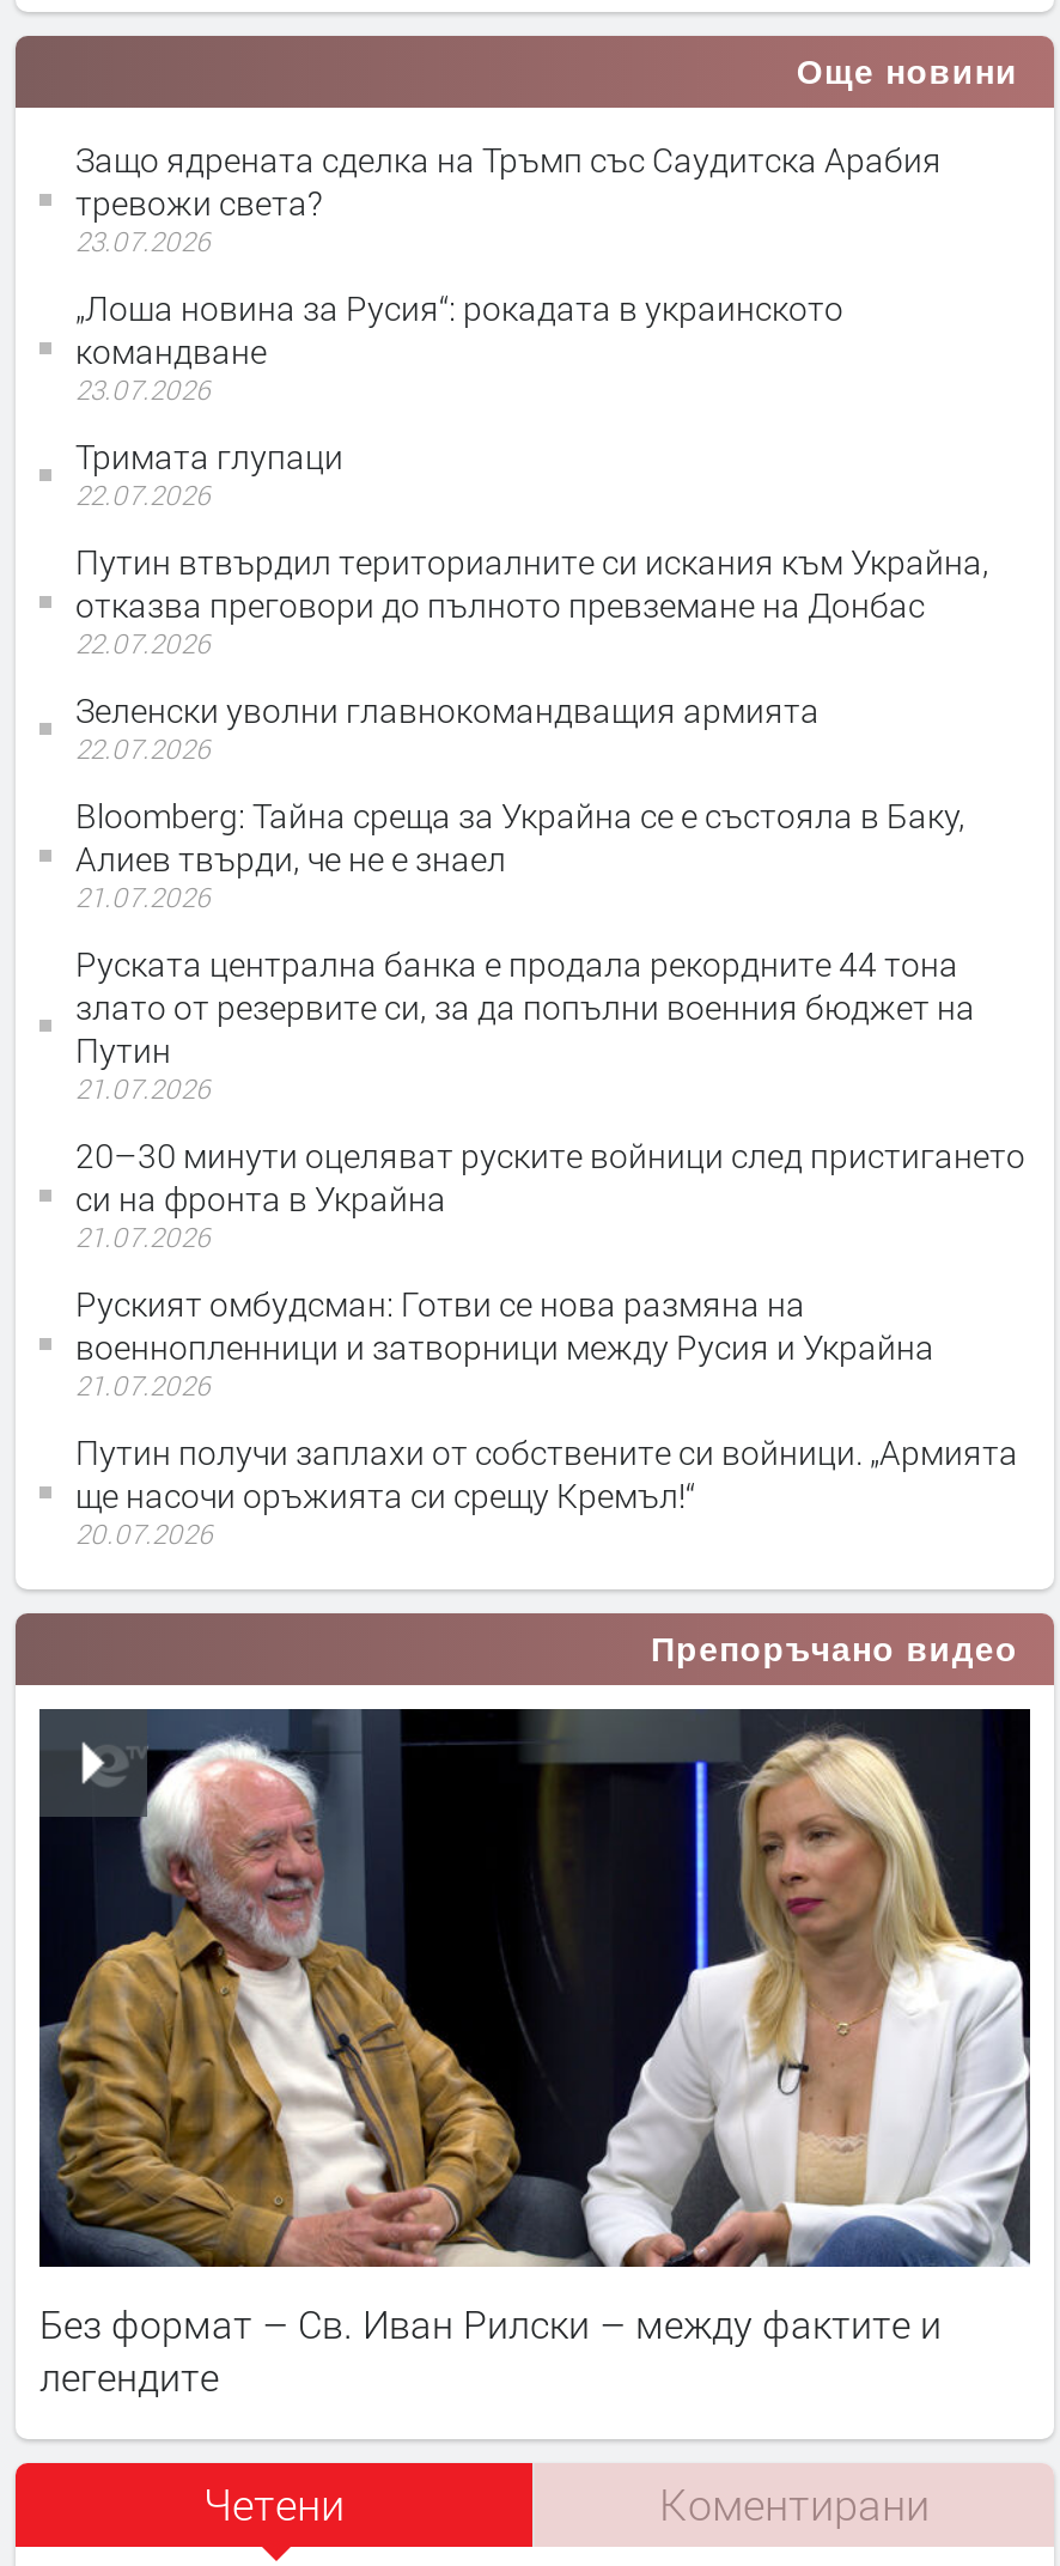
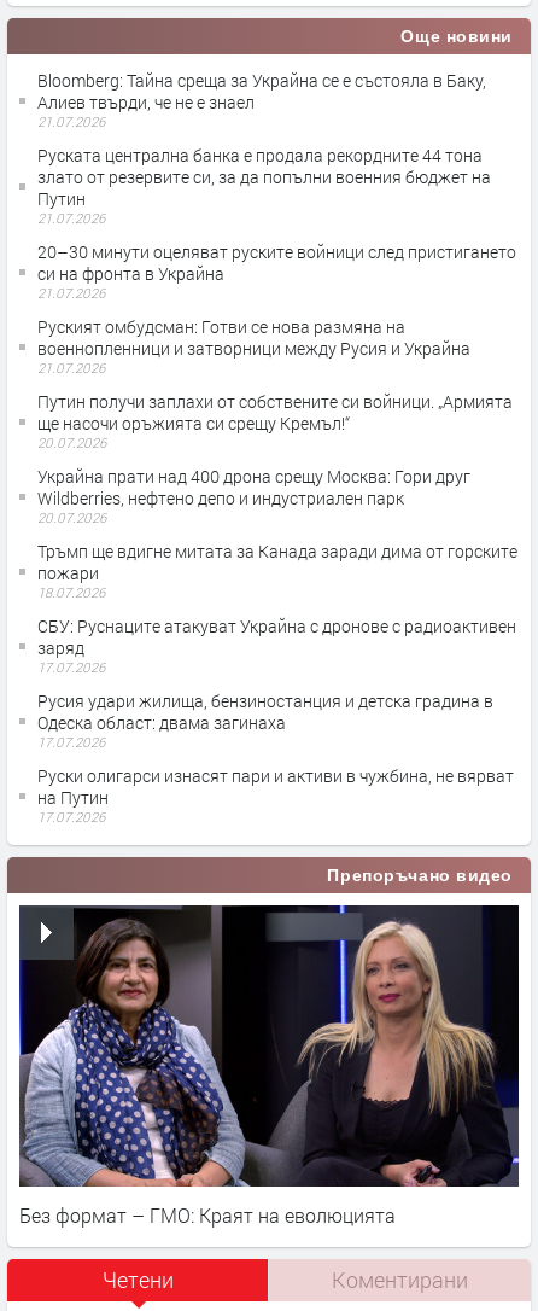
- Защо ядрената сделка на Тръмп със Саудитска Арабия
- тревожи света?
- 23.07.2026
- „Лоша новина за Русия“: рокадата в украинското
- командване
- 23.07.2026
- Тримата глупаци
- 22.07.2026
- Путин втвърдил териториалните си искания към Украйна,
- отказва преговори до пълното превземане на Донбас
- 22.07.2026
- Зеленски уволни главнокомандващия армията
- 22.07.2026

moved up: Bloomberg: Тайна среща за Украйна се е състояла в Баку, | Алиев твърди, че не е знаел | 21.07.2026 | ... | ще насочи оръжията си срещу Кремъл!“ | 20.07.2026

+ Украйна прати над 400 дрона срещу Москва: Гори друг
+ Wildberries, нефтено депо и индустриален парк
+ 20.07.2026
+ Тръмп ще вдигне митата за Канада заради дима от горските
+ пожари
+ 18.07.2026
+ СБУ: Руснаците атакуват Украйна с дронове с радиоактивен
+ заряд
+ 17.07.2026
+ Русия удари жилища, бензиностанция и детска градина в
+ Одеска област: двама загинаха
+ 17.07.2026
+ Руски олигарси изнасят пари и активи в чужбина, не вярват
+ на Путин
+ 17.07.2026

moved down: Препоръчано видео

- [image]
- Без формат – Св. Иван Рилски – между фактите и
- легендите
+ [image]
+ Без формат – ГМО: Краят на еволюцията
